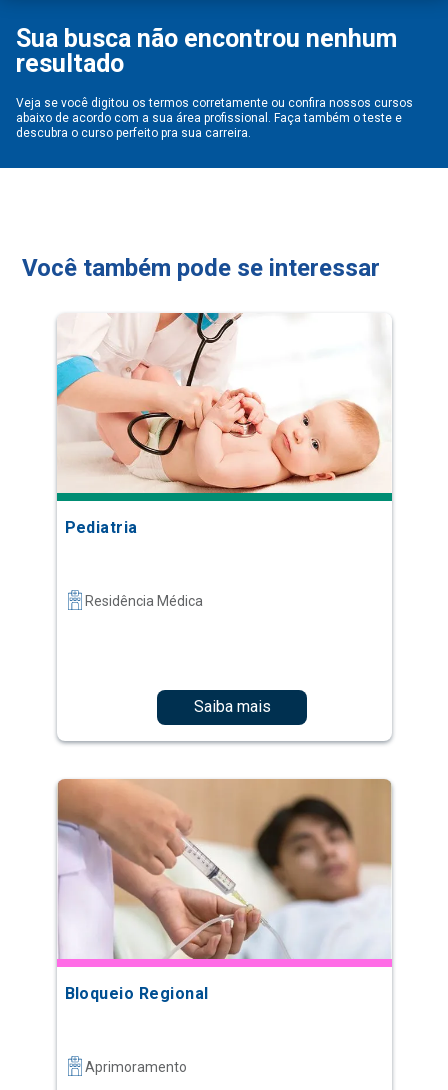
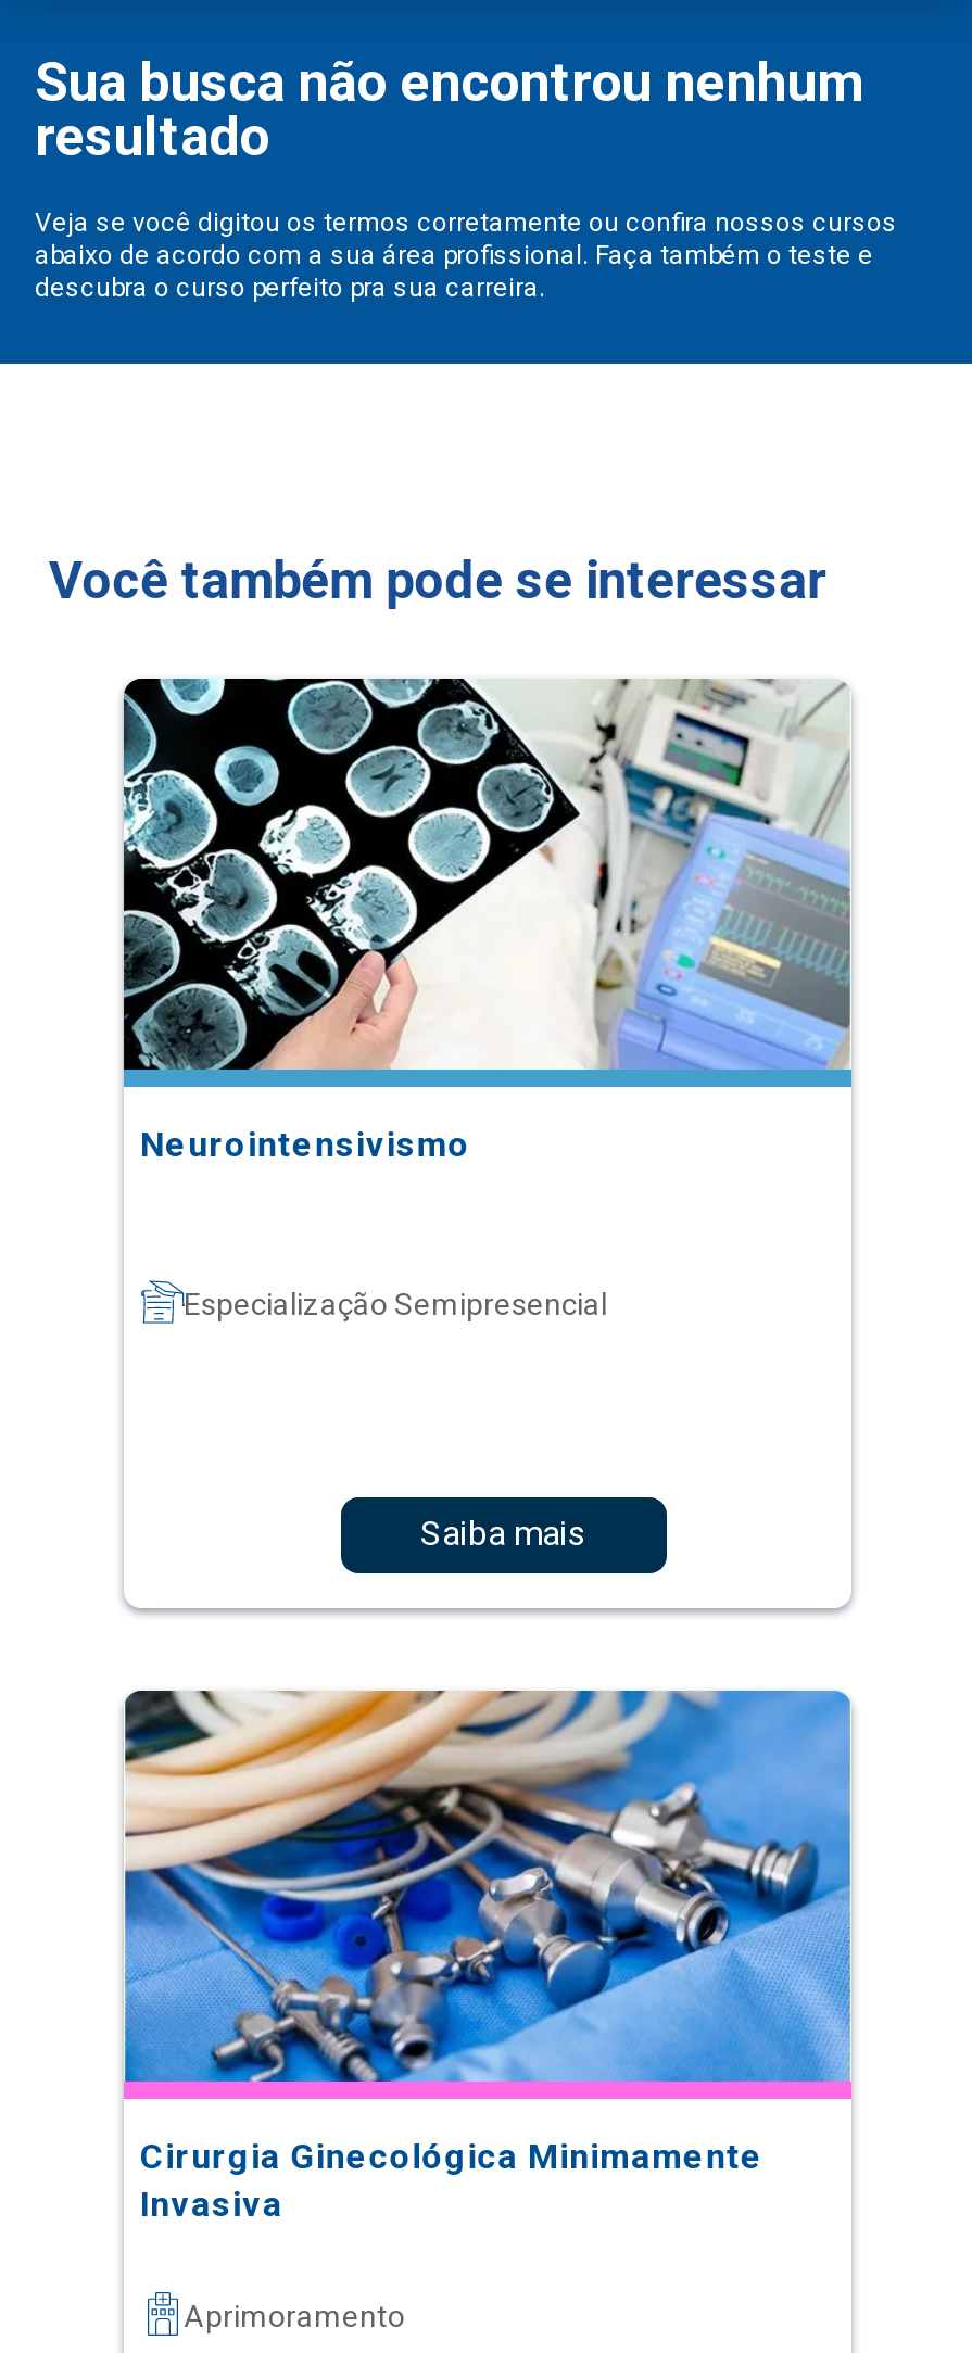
- [image]
- Pediatria
+ [image]
+ Neurointensivismo

- Residência Médica
+ Especialização Semipresencial

- [image]
- Bloqueio Regional
+ [image]
+ Cirurgia Ginecológica Minimamente
+ Invasiva
